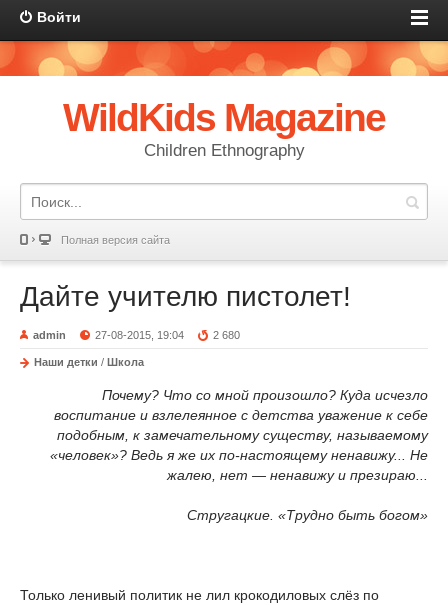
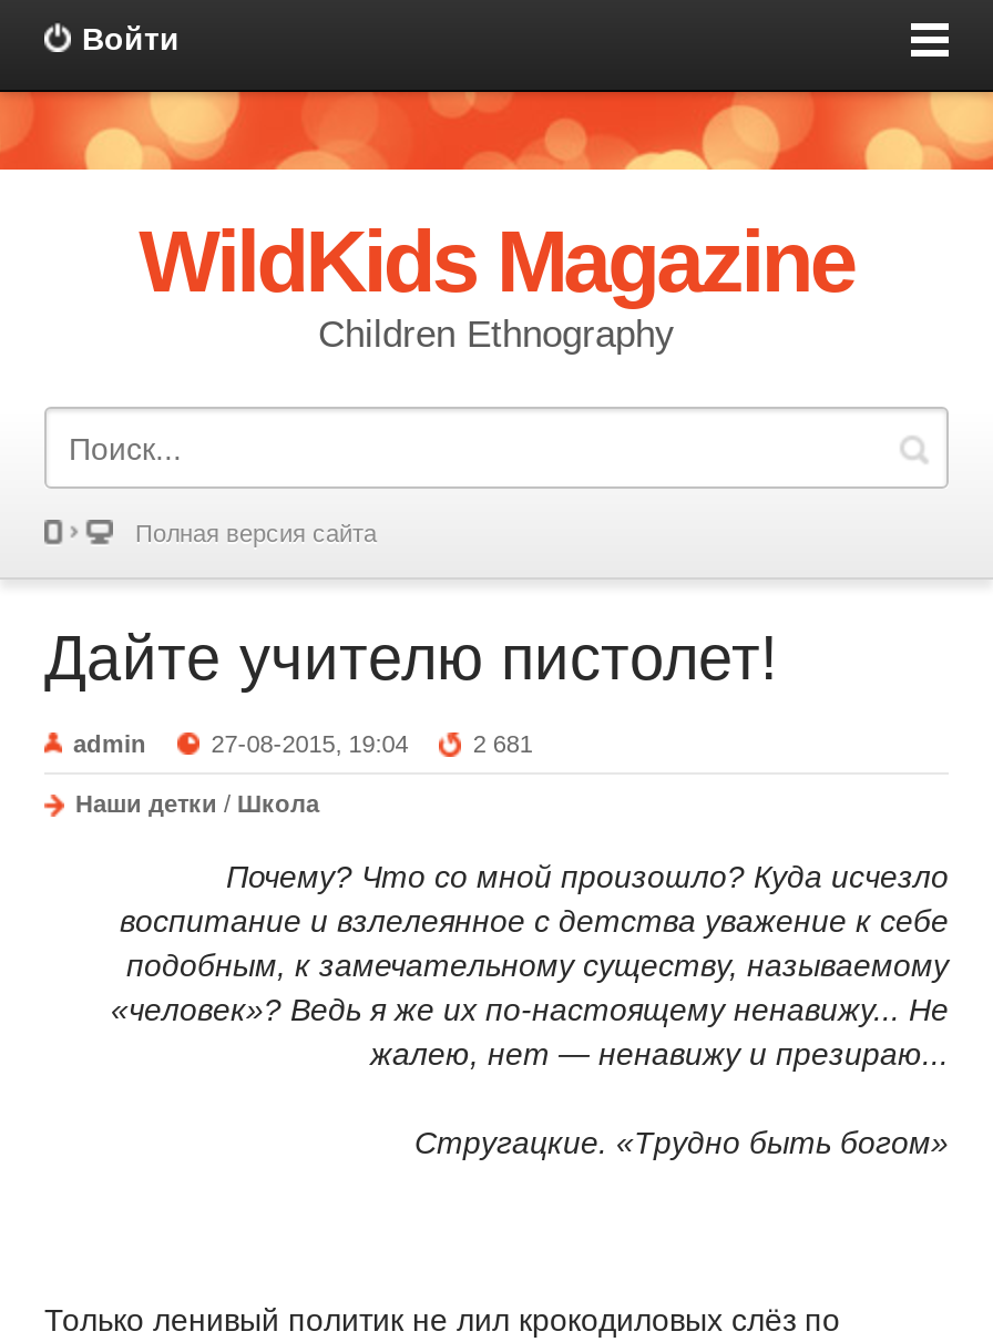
- 2 680
+ 2 681
